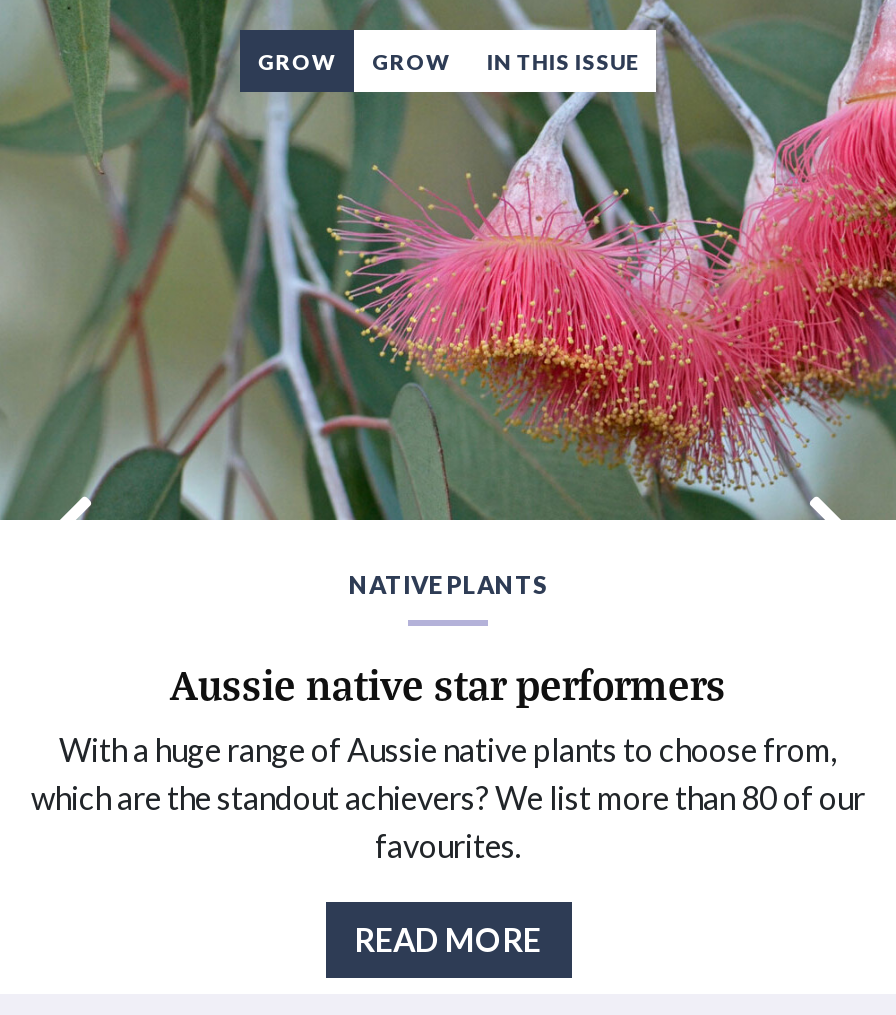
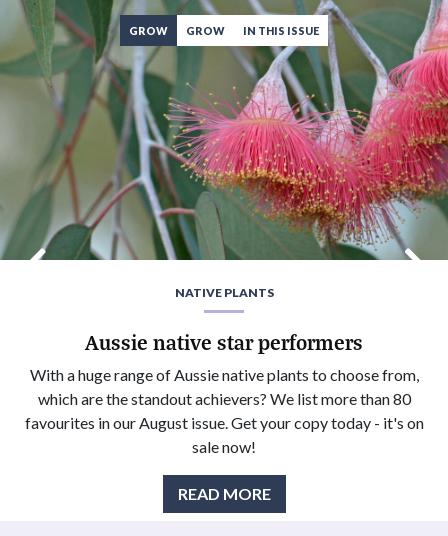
- which are the standout achievers? We list more than 80 of our
- favourites.
+ which are the standout achievers? We list more than 80
+ favourites in our August issue. Get your copy today - it's on
+ sale now!
